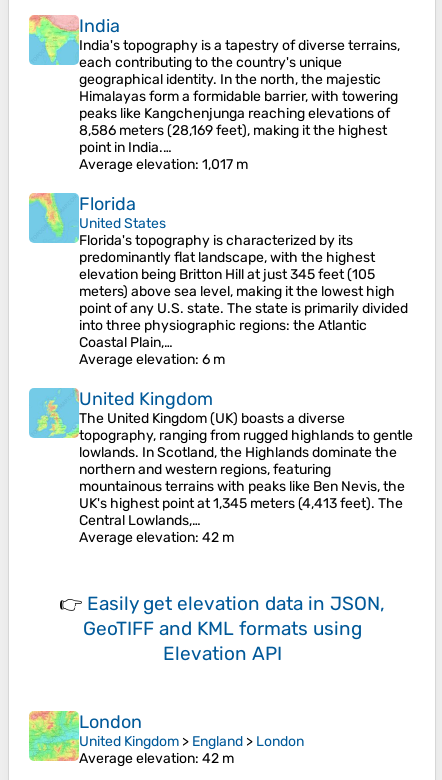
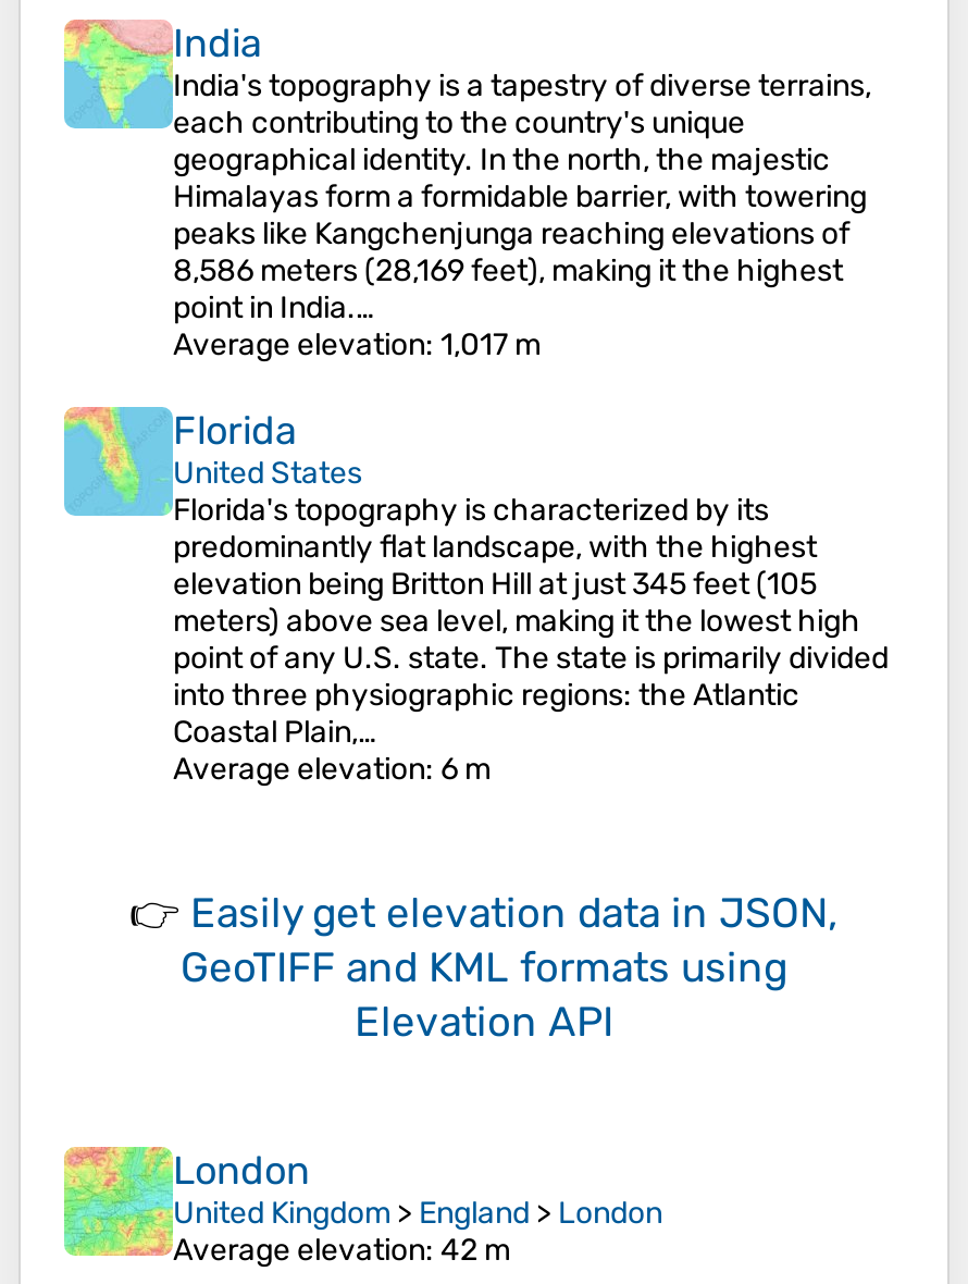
- [image]
- United Kingdom
- The United Kingdom (UK) boasts a diverse
- topography, ranging from rugged highlands to gentle
- lowlands. In Scotland, the Highlands dominate the
- northern and western regions, featuring
- mountainous terrains with peaks like Ben Nevis, the
- UK's highest point at 1,345 meters (4,413 feet). The
- Central Lowlands,…
- Average elevation: 42 m
